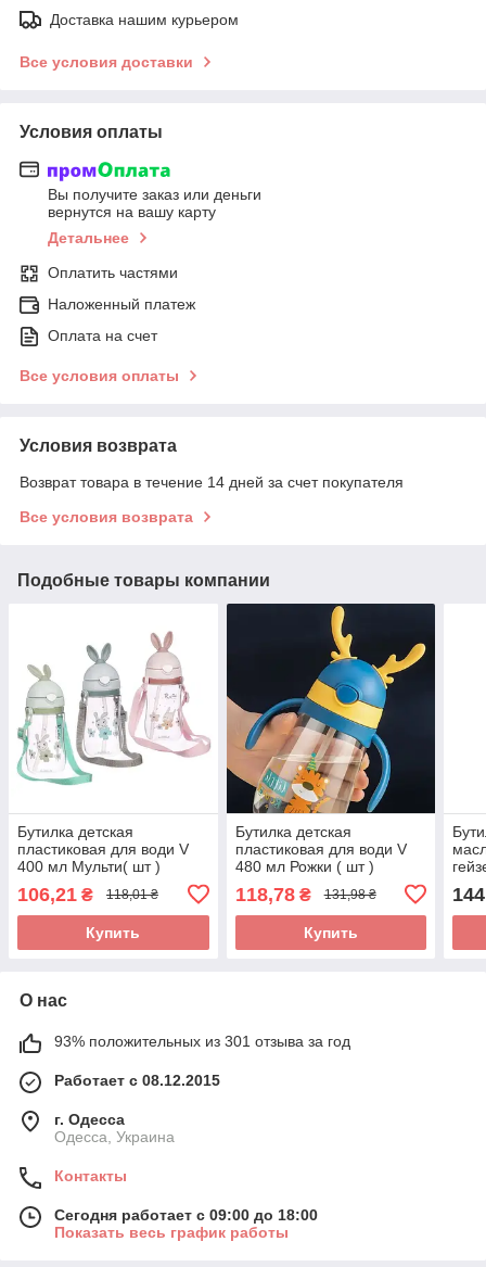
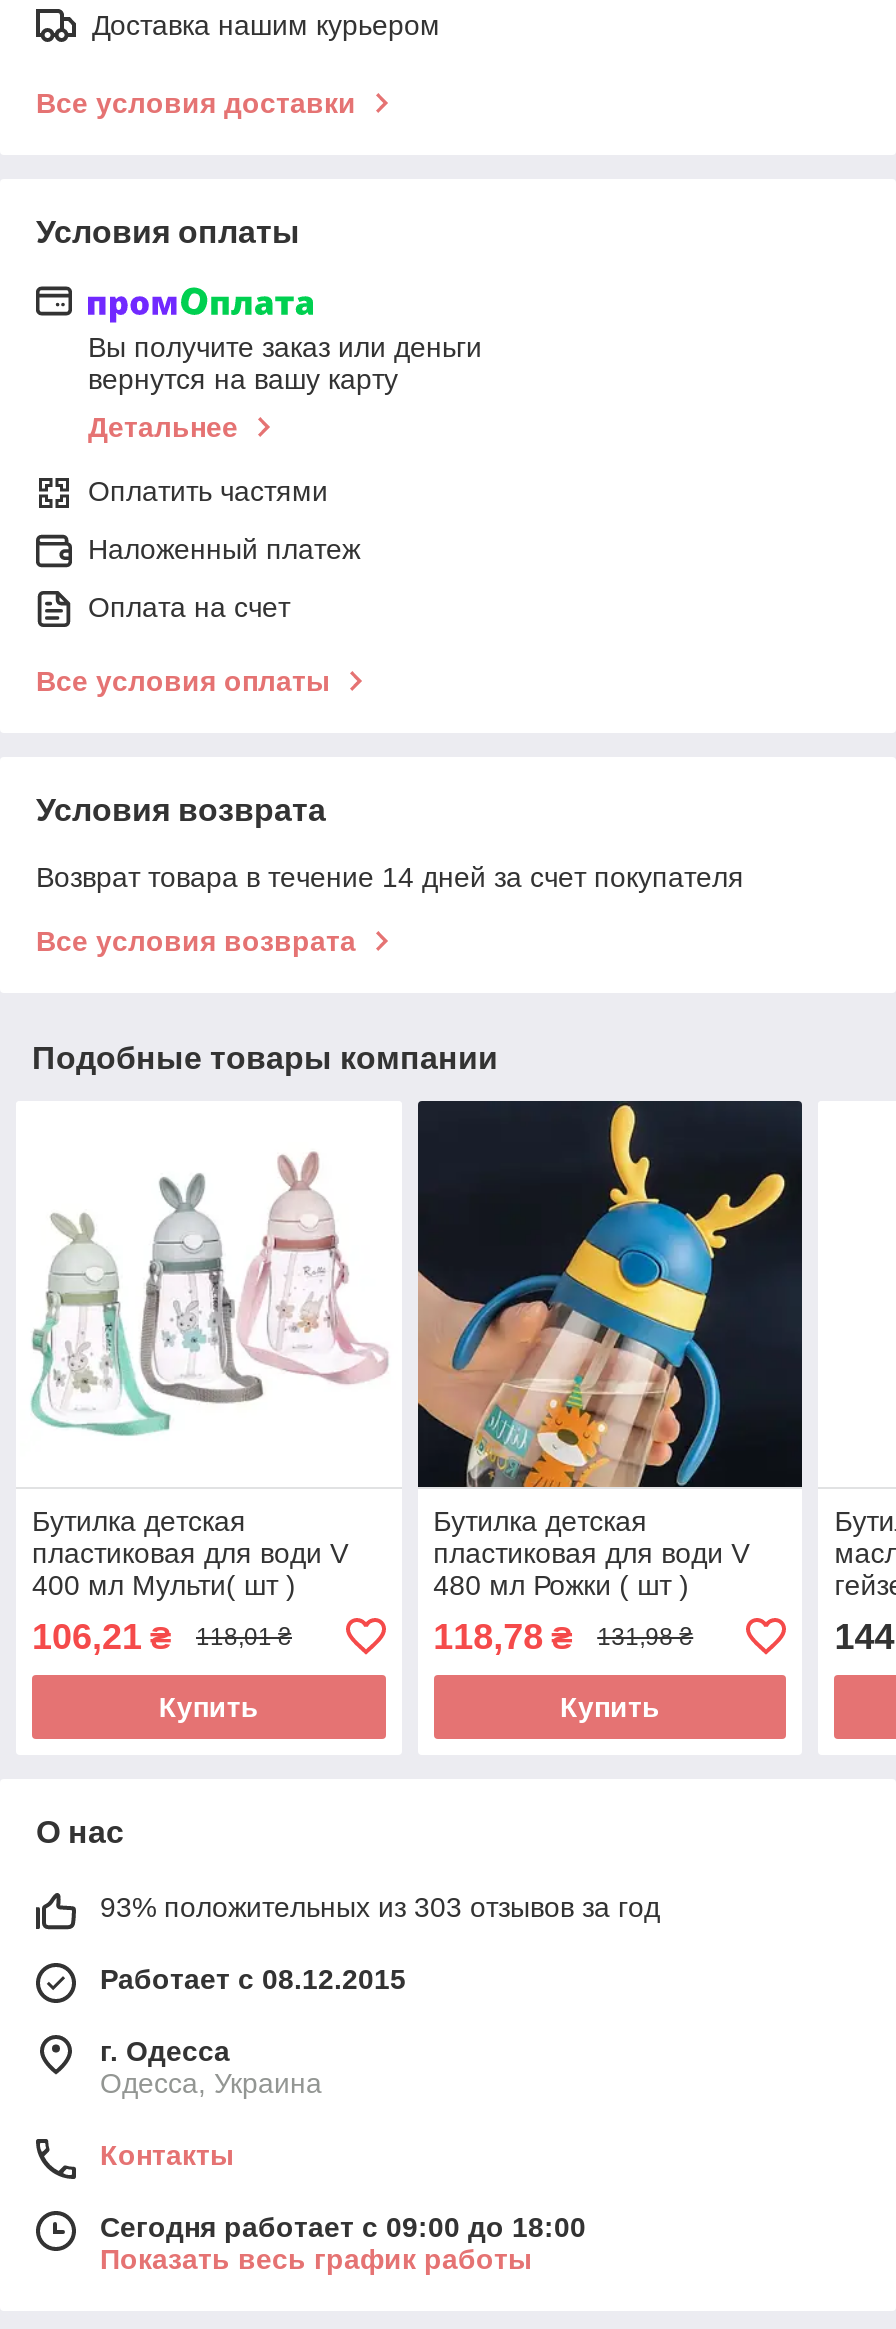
- 93% положительных из 301 отзыва за год
+ 93% положительных из 303 отзывов за год
